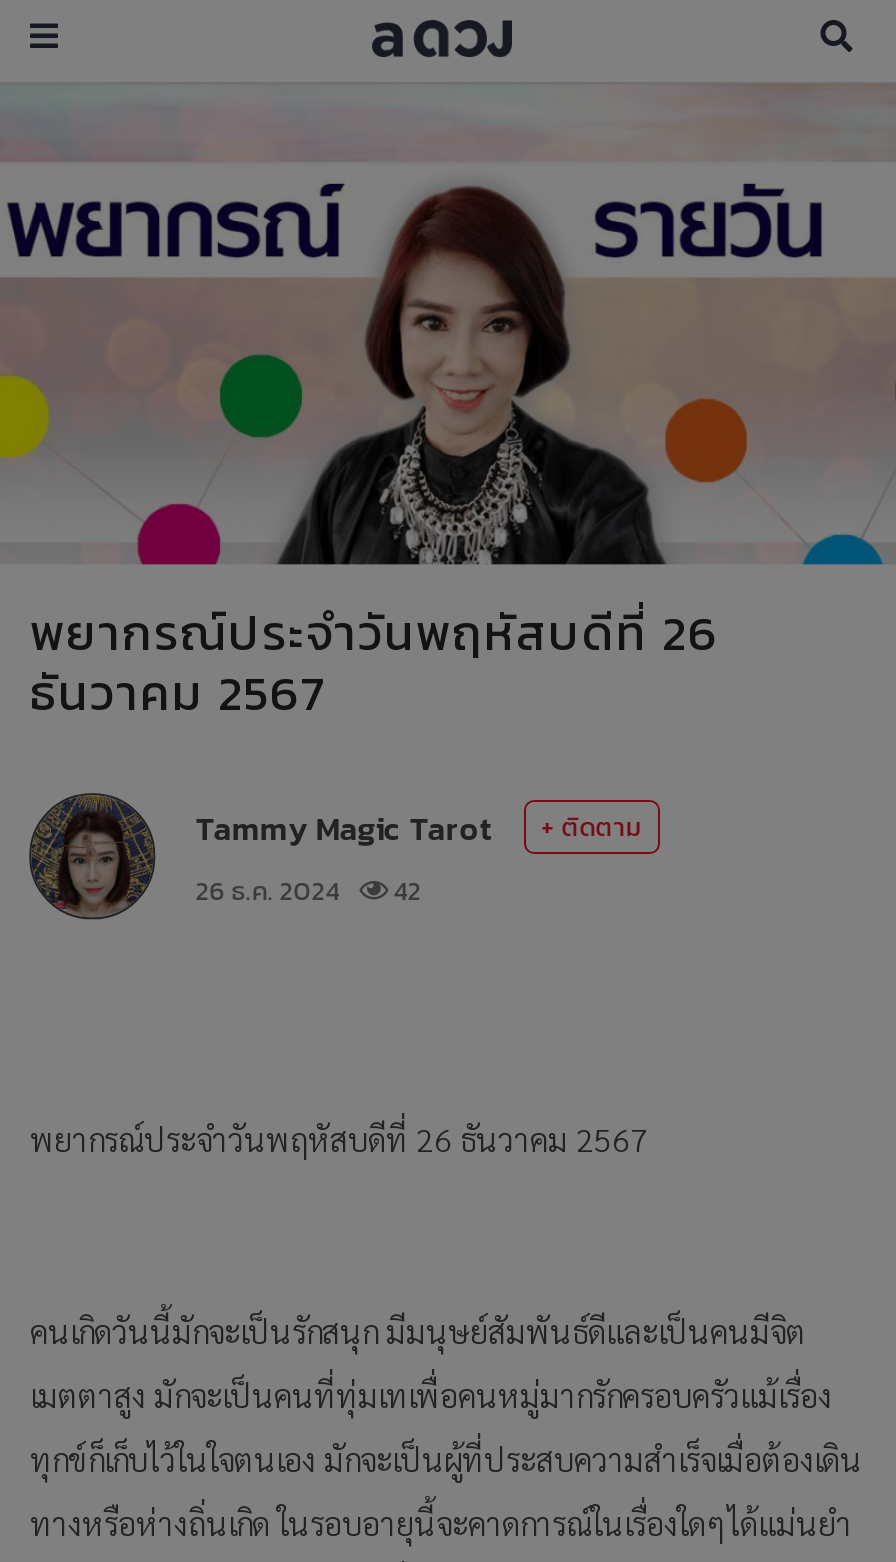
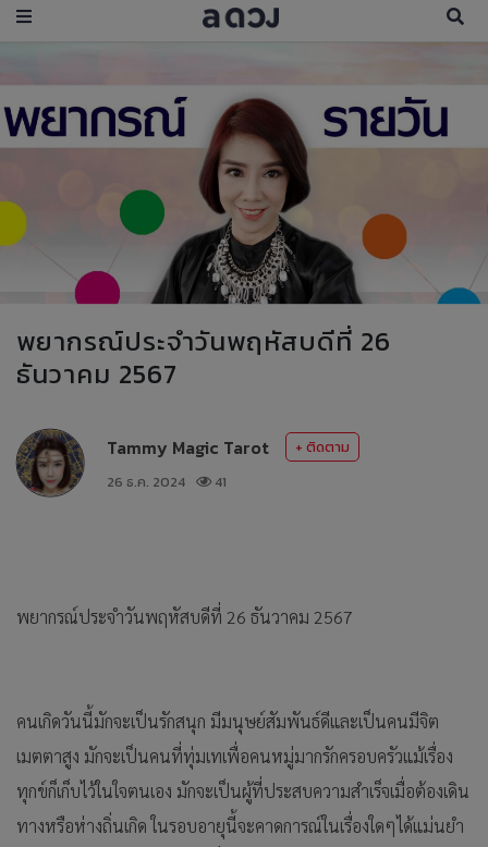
- 26 ธ.ค. 2024 42
+ 26 ธ.ค. 2024 41
